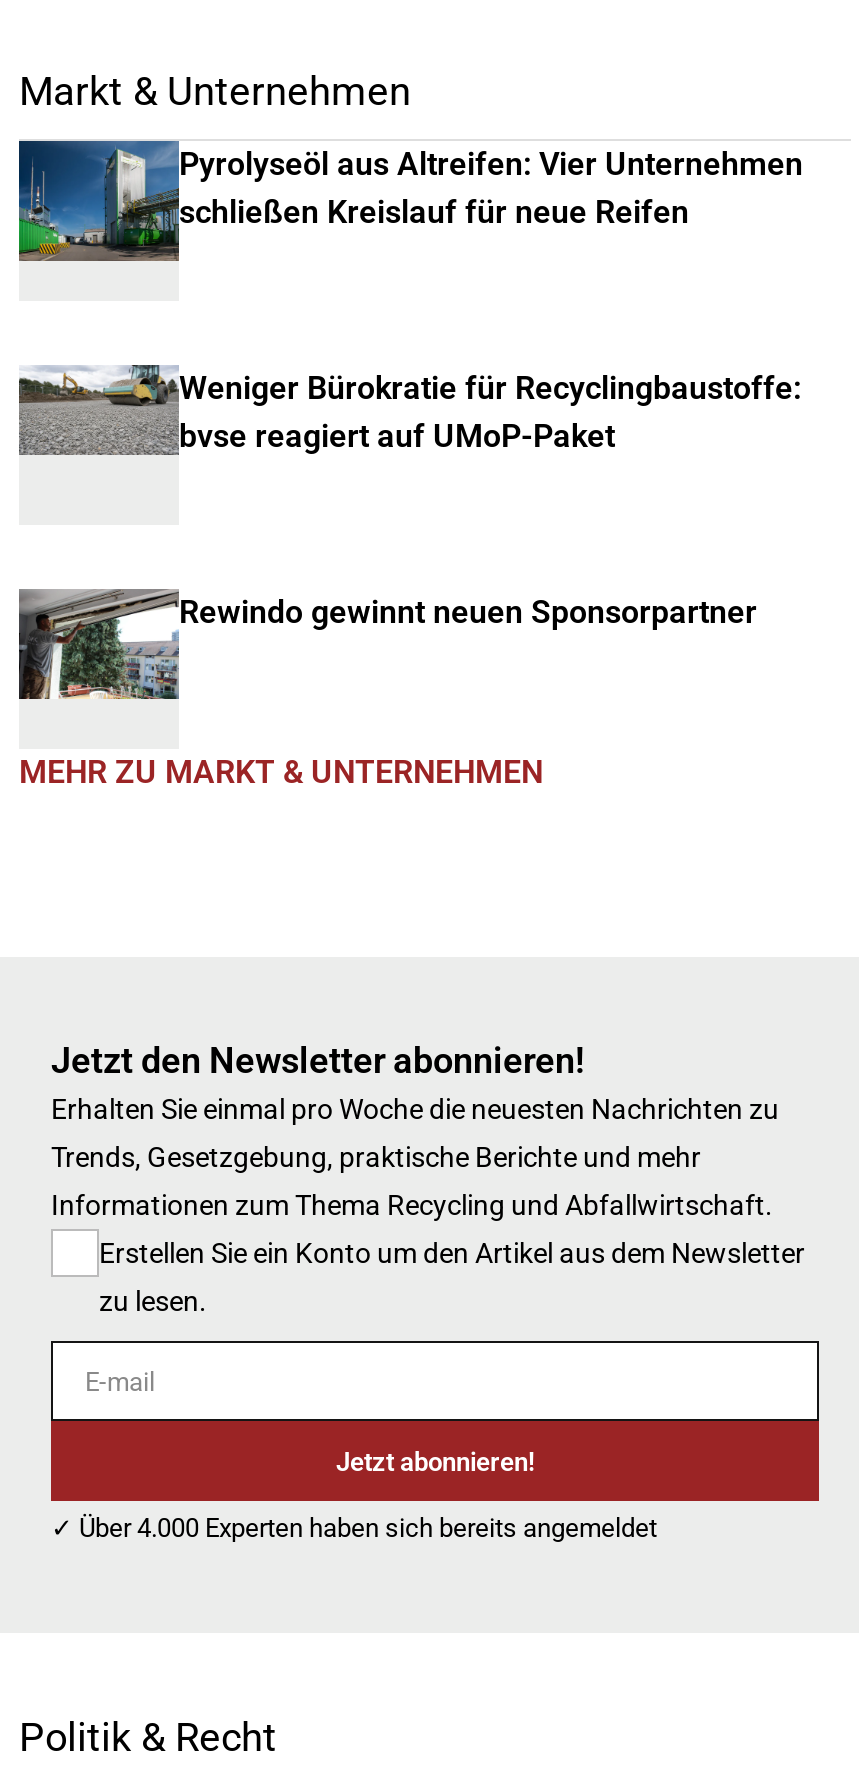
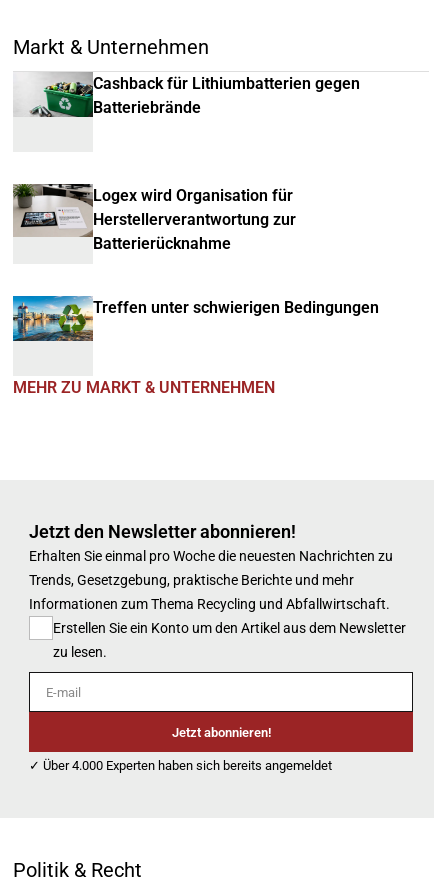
- [image]
- Pyrolyseöl aus Altreifen: Vier Unternehmen
- schließen Kreislauf für neue Reifen
+ [image]
+ Cashback für Lithiumbatterien gegen
+ Batteriebrände

- [image]
- Weniger Bürokratie für Recyclingbaustoffe:
- bvse reagiert auf UMoP-Paket
+ [image]
+ Logex wird Organisation für
+ Herstellerverantwortung zur
+ Batterierücknahme

- [image]
- Rewindo gewinnt neuen Sponsorpartner
+ [image]
+ Treffen unter schwierigen Bedingungen
